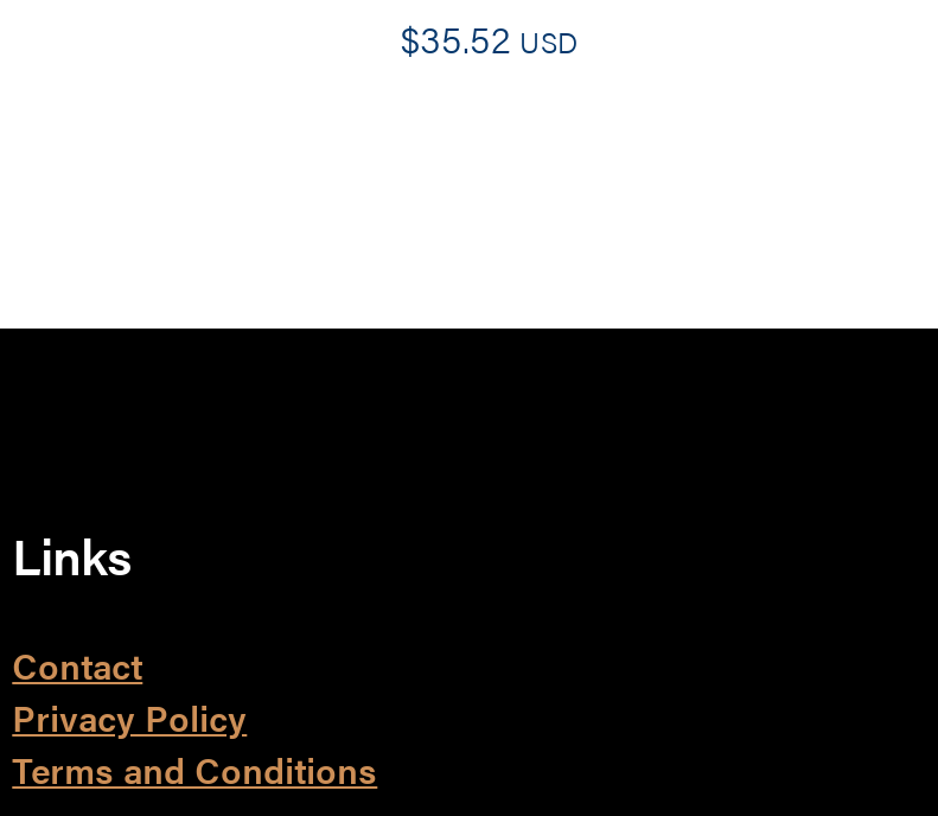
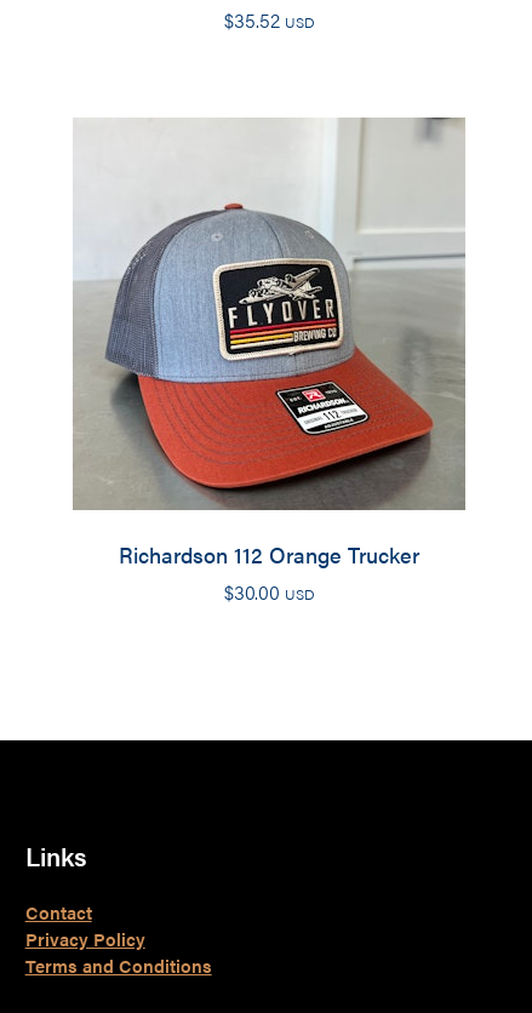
+ [image]
+ Richardson 112 Orange Trucker
+ $30.00 USD
